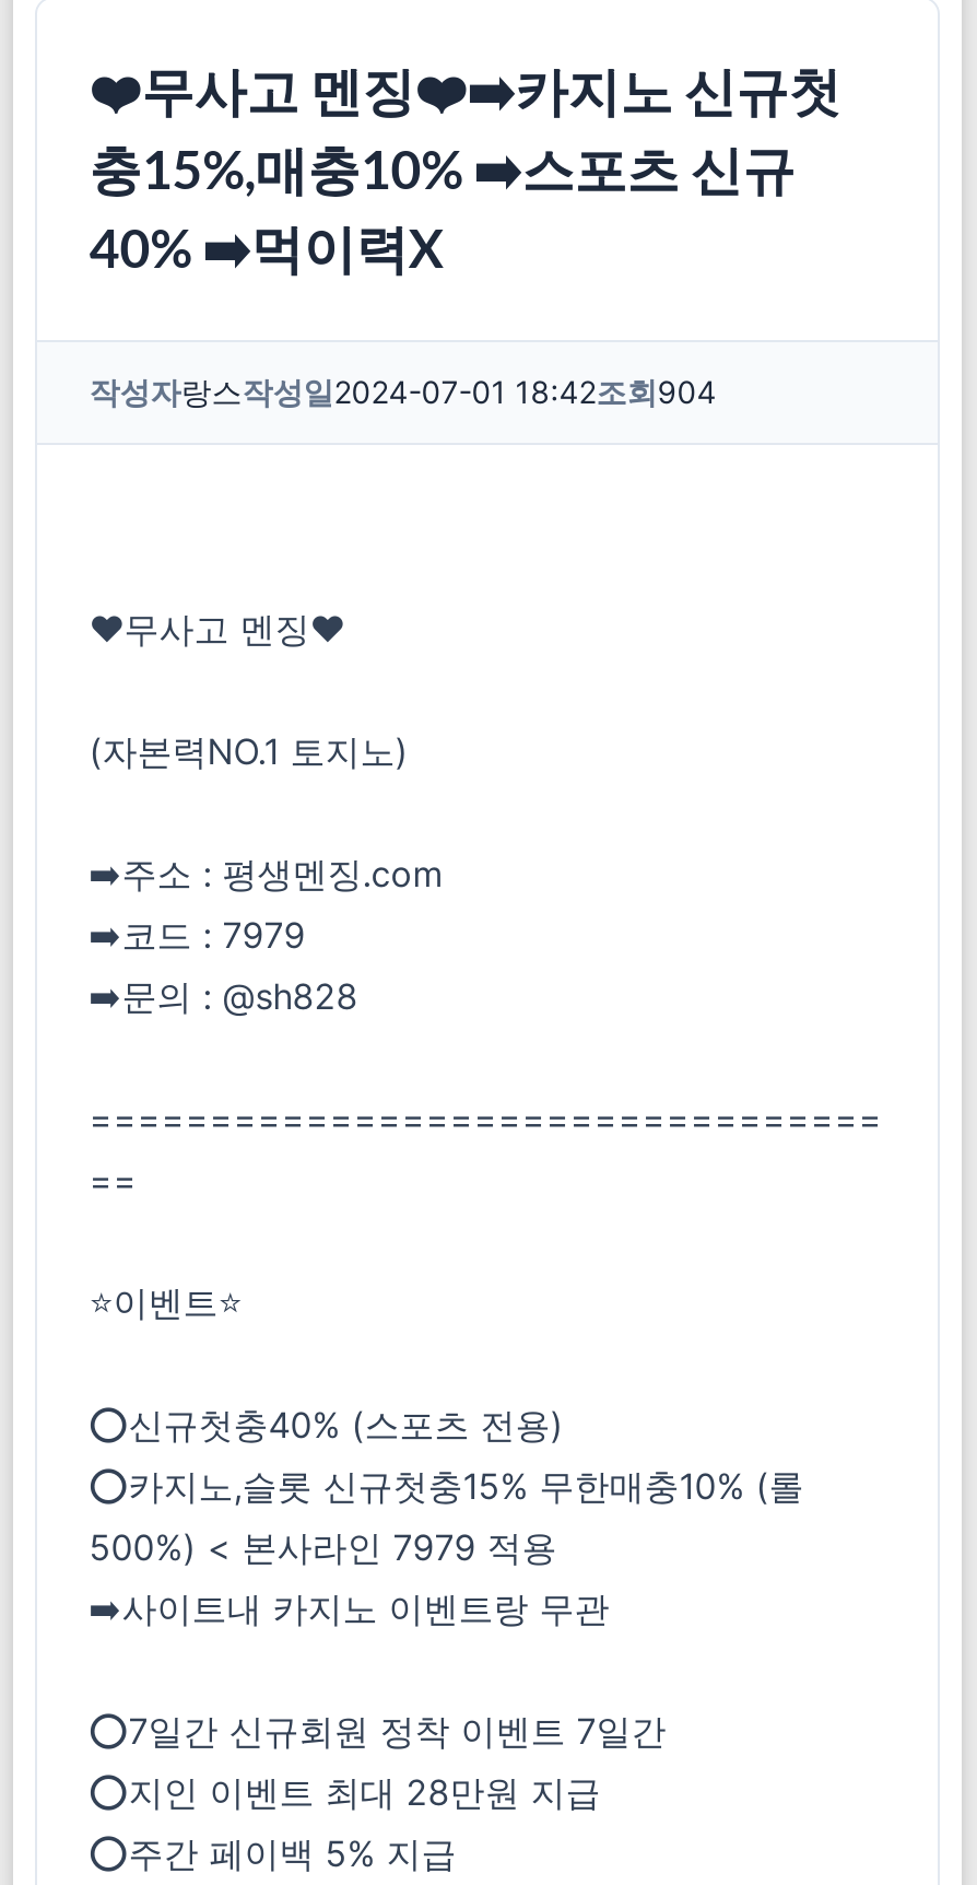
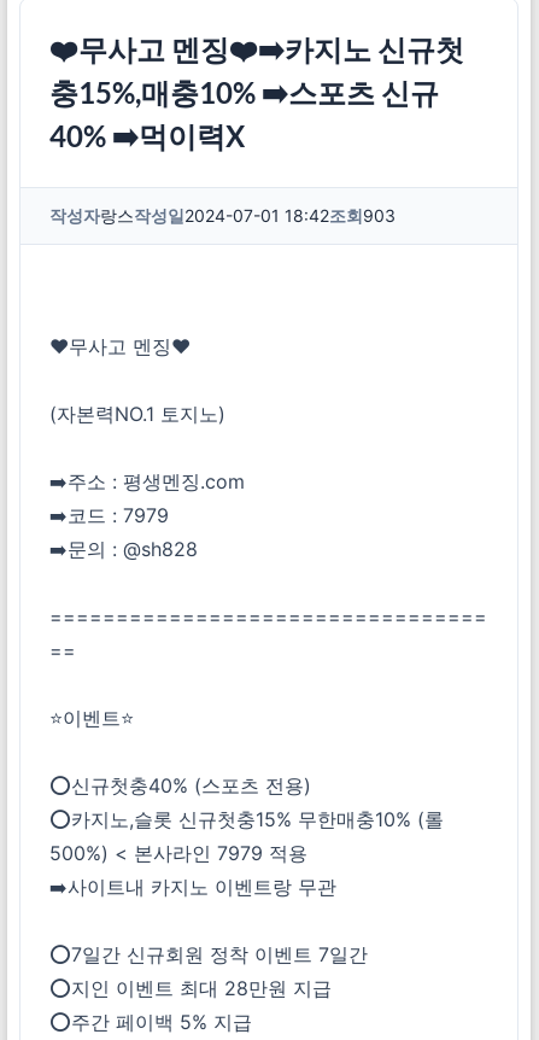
- 작성자랑스작성일 2024-07-01 18:42조회904
+ 작성자랑스작성일 2024-07-01 18:42조회903
